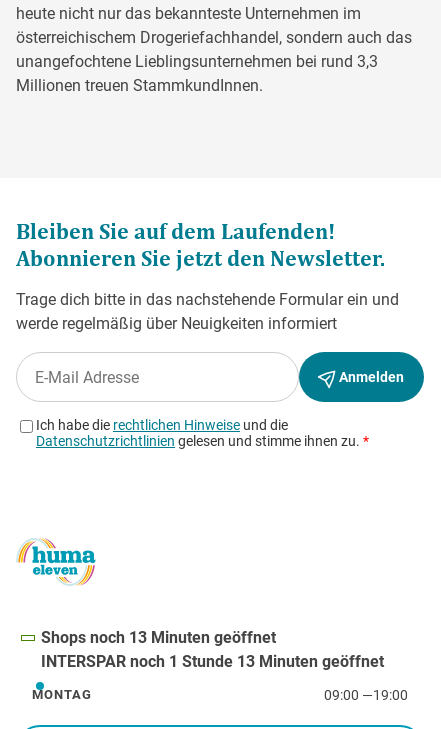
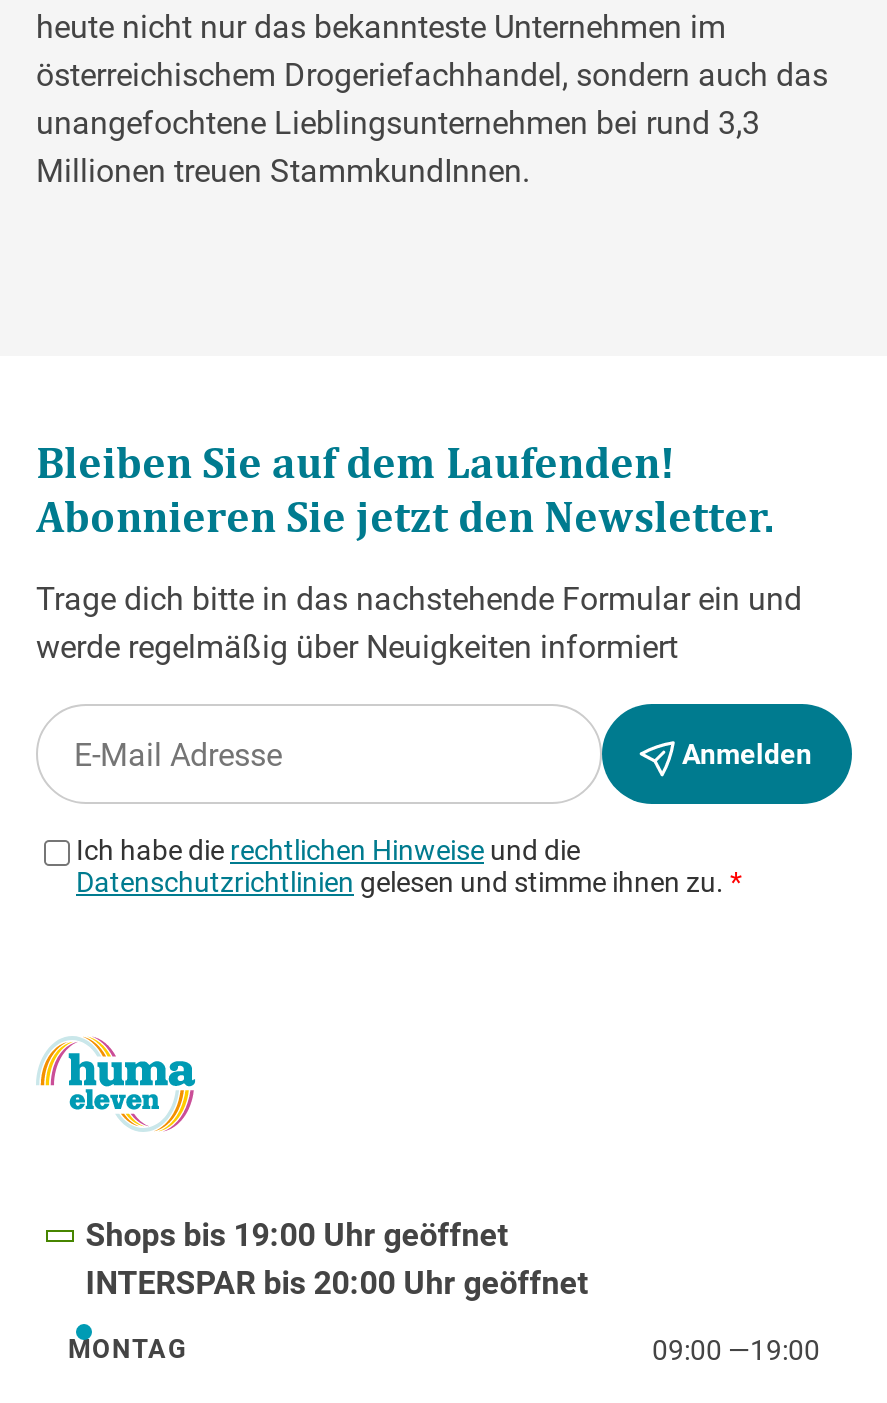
- Shops noch 13 Minuten geöffnet
- INTERSPAR noch 1 Stunde 13 Minuten geöffnet
+ Shops bis 19:00 Uhr geöffnet
+ INTERSPAR bis 20:00 Uhr geöffnet
